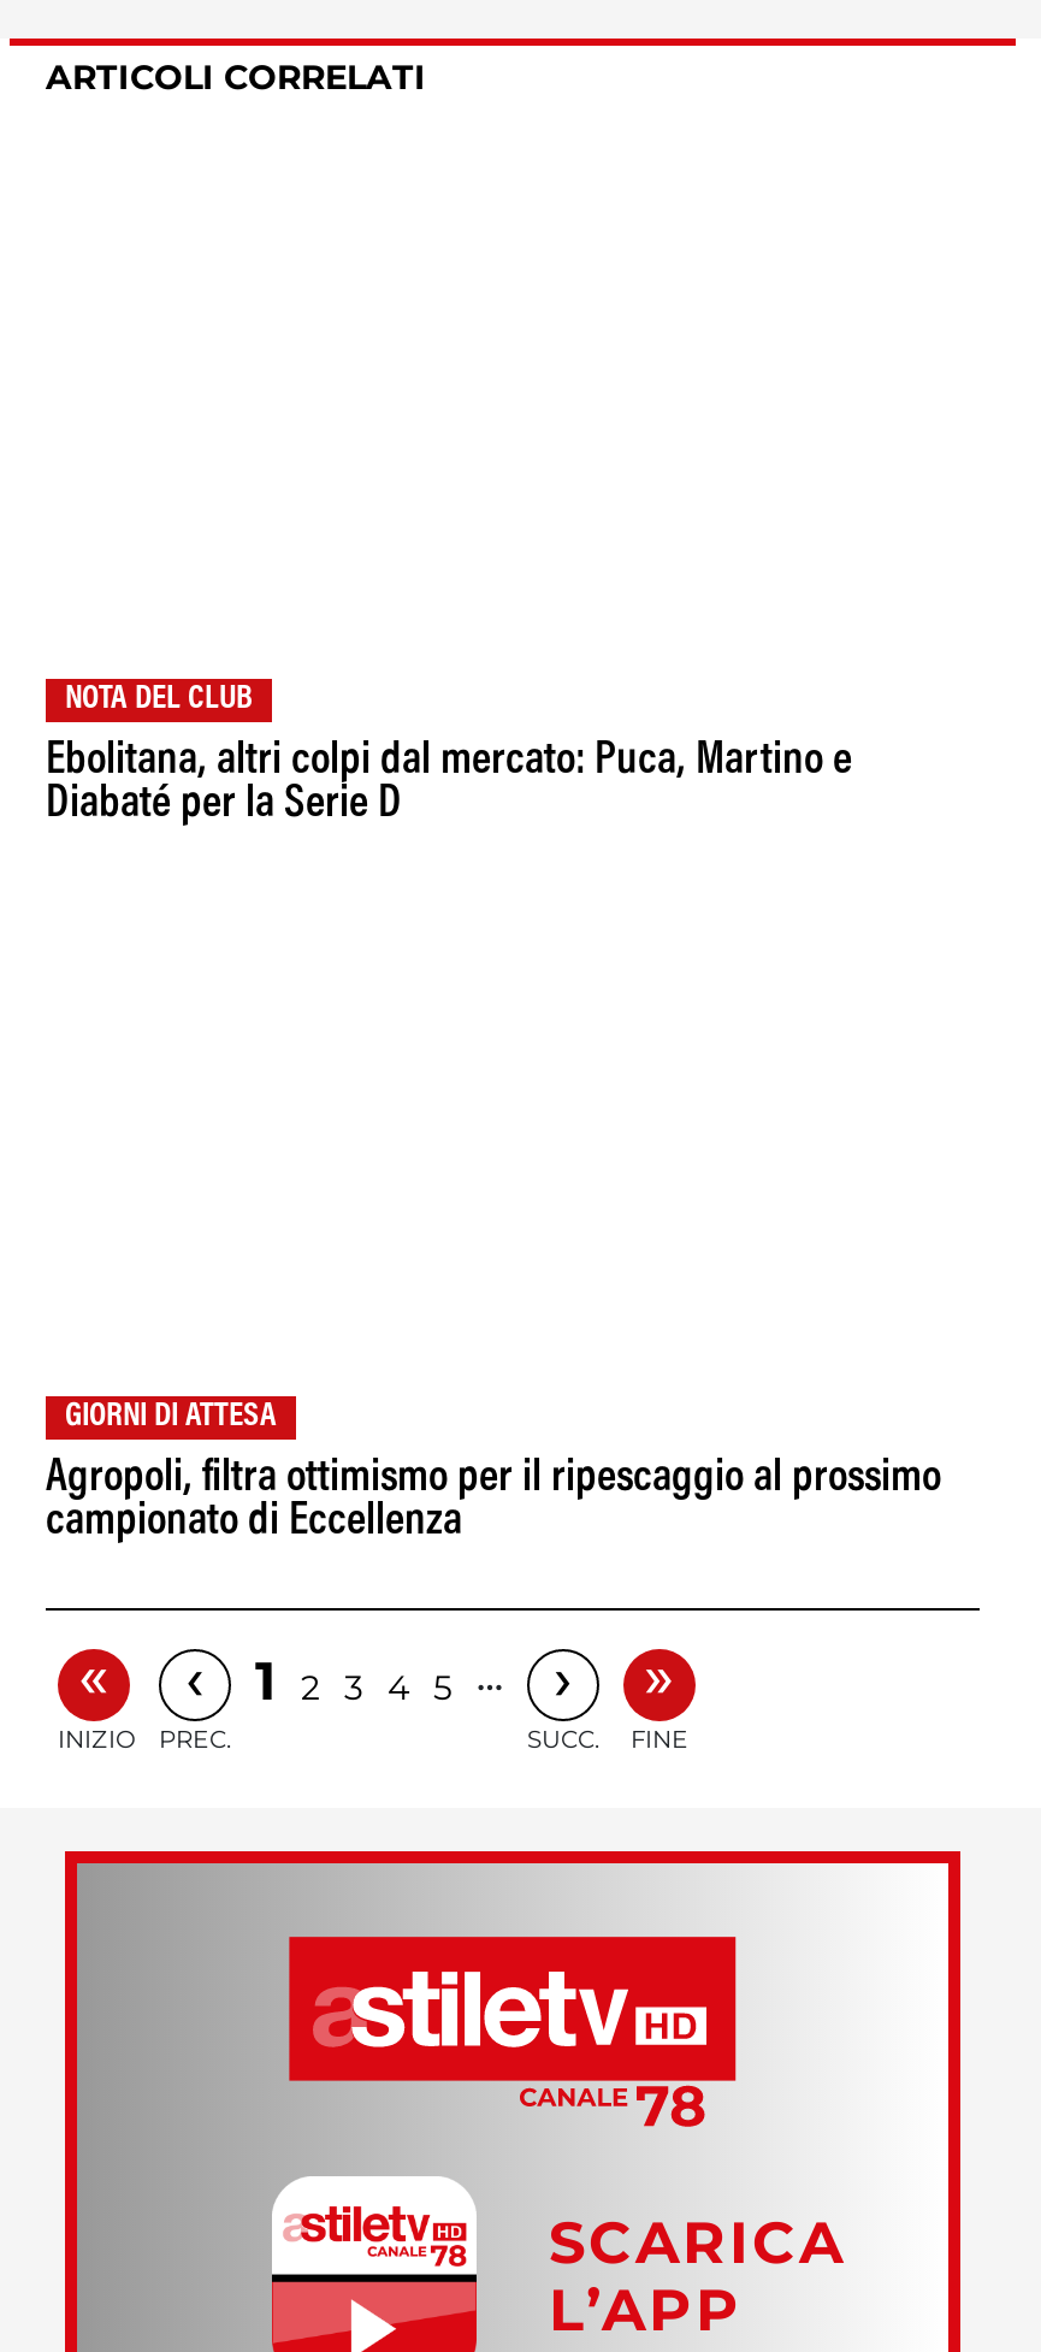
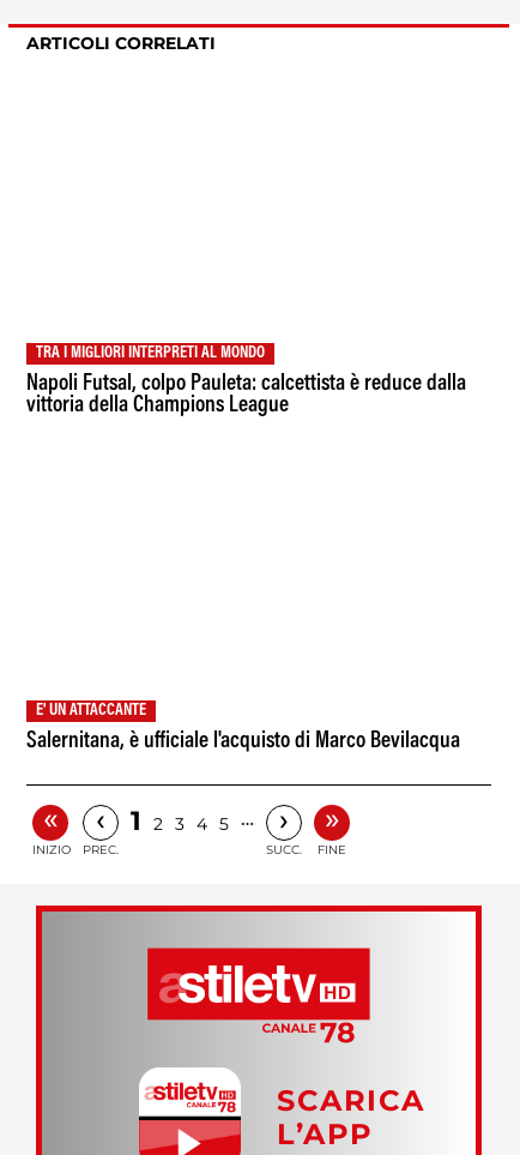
- NOTA DEL CLUB
+ TRA I MIGLIORI INTERPRETI AL MONDO

- Ebolitana, altri colpi dal mercato: Puca, Martino e
- Diabaté per la Serie D
+ Napoli Futsal, colpo Pauleta: calcettista è reduce dalla
+ vittoria della Champions League

- GIORNI DI ATTESA
+ E' UN ATTACCANTE

- Agropoli, filtra ottimismo per il ripescaggio al prossimo
- campionato di Eccellenza
+ Salernitana, è ufficiale l'acquisto di Marco Bevilacqua
